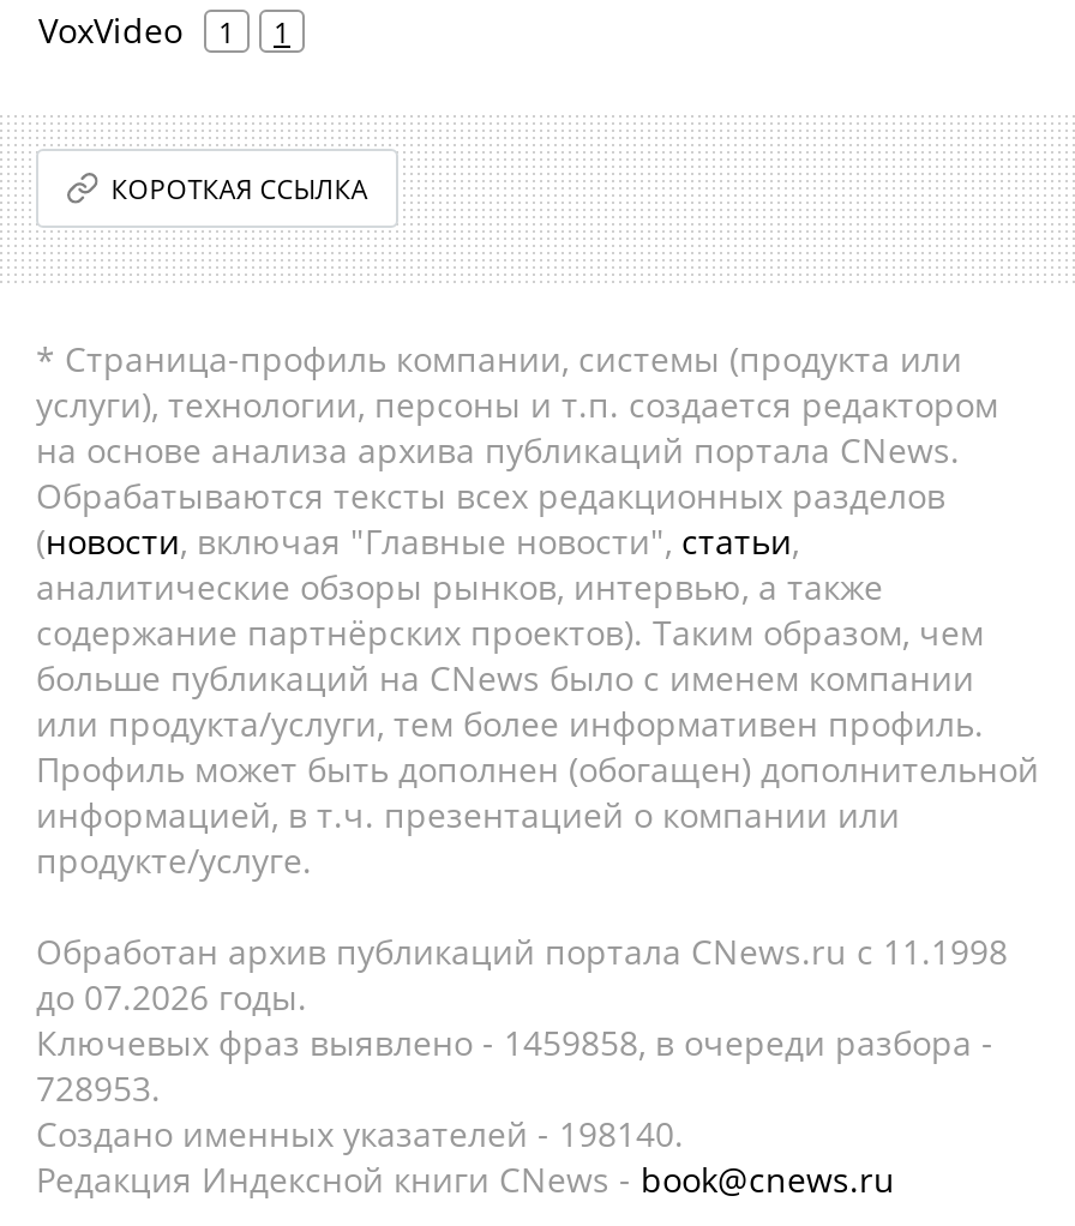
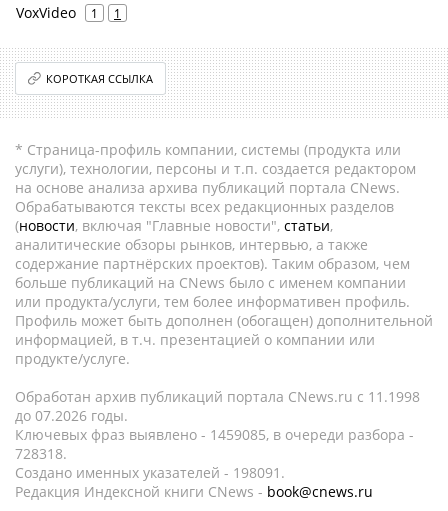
- Ключевых фраз выявлено - 1459858, в очереди разбора -
+ Ключевых фраз выявлено - 1459085, в очереди разбора -

- 728953.
+ 728318.

- Создано именных указателей - 198140.
+ Создано именных указателей - 198091.
